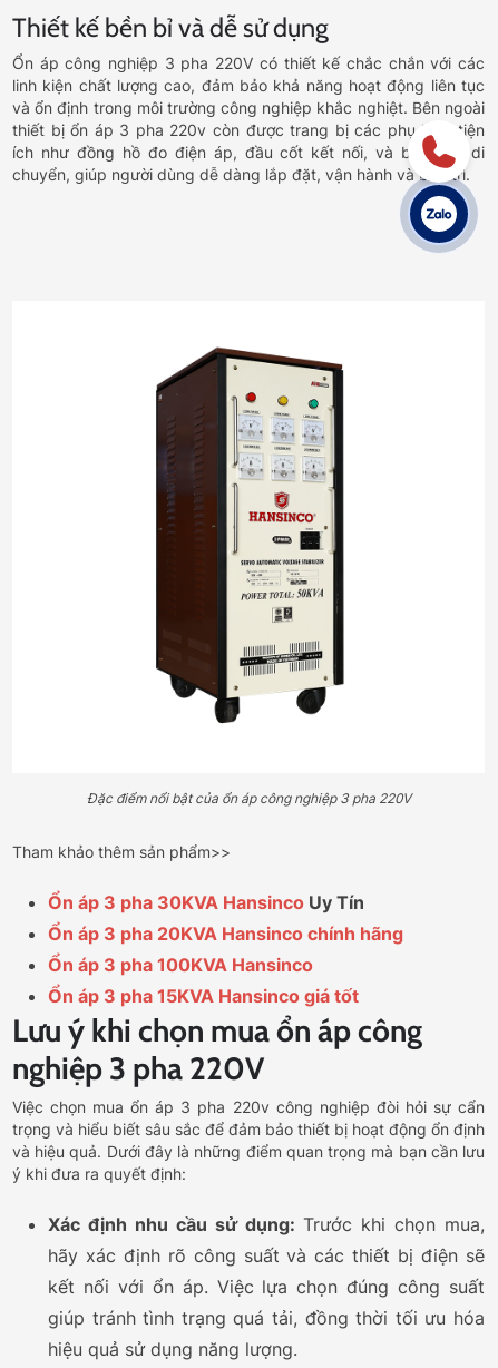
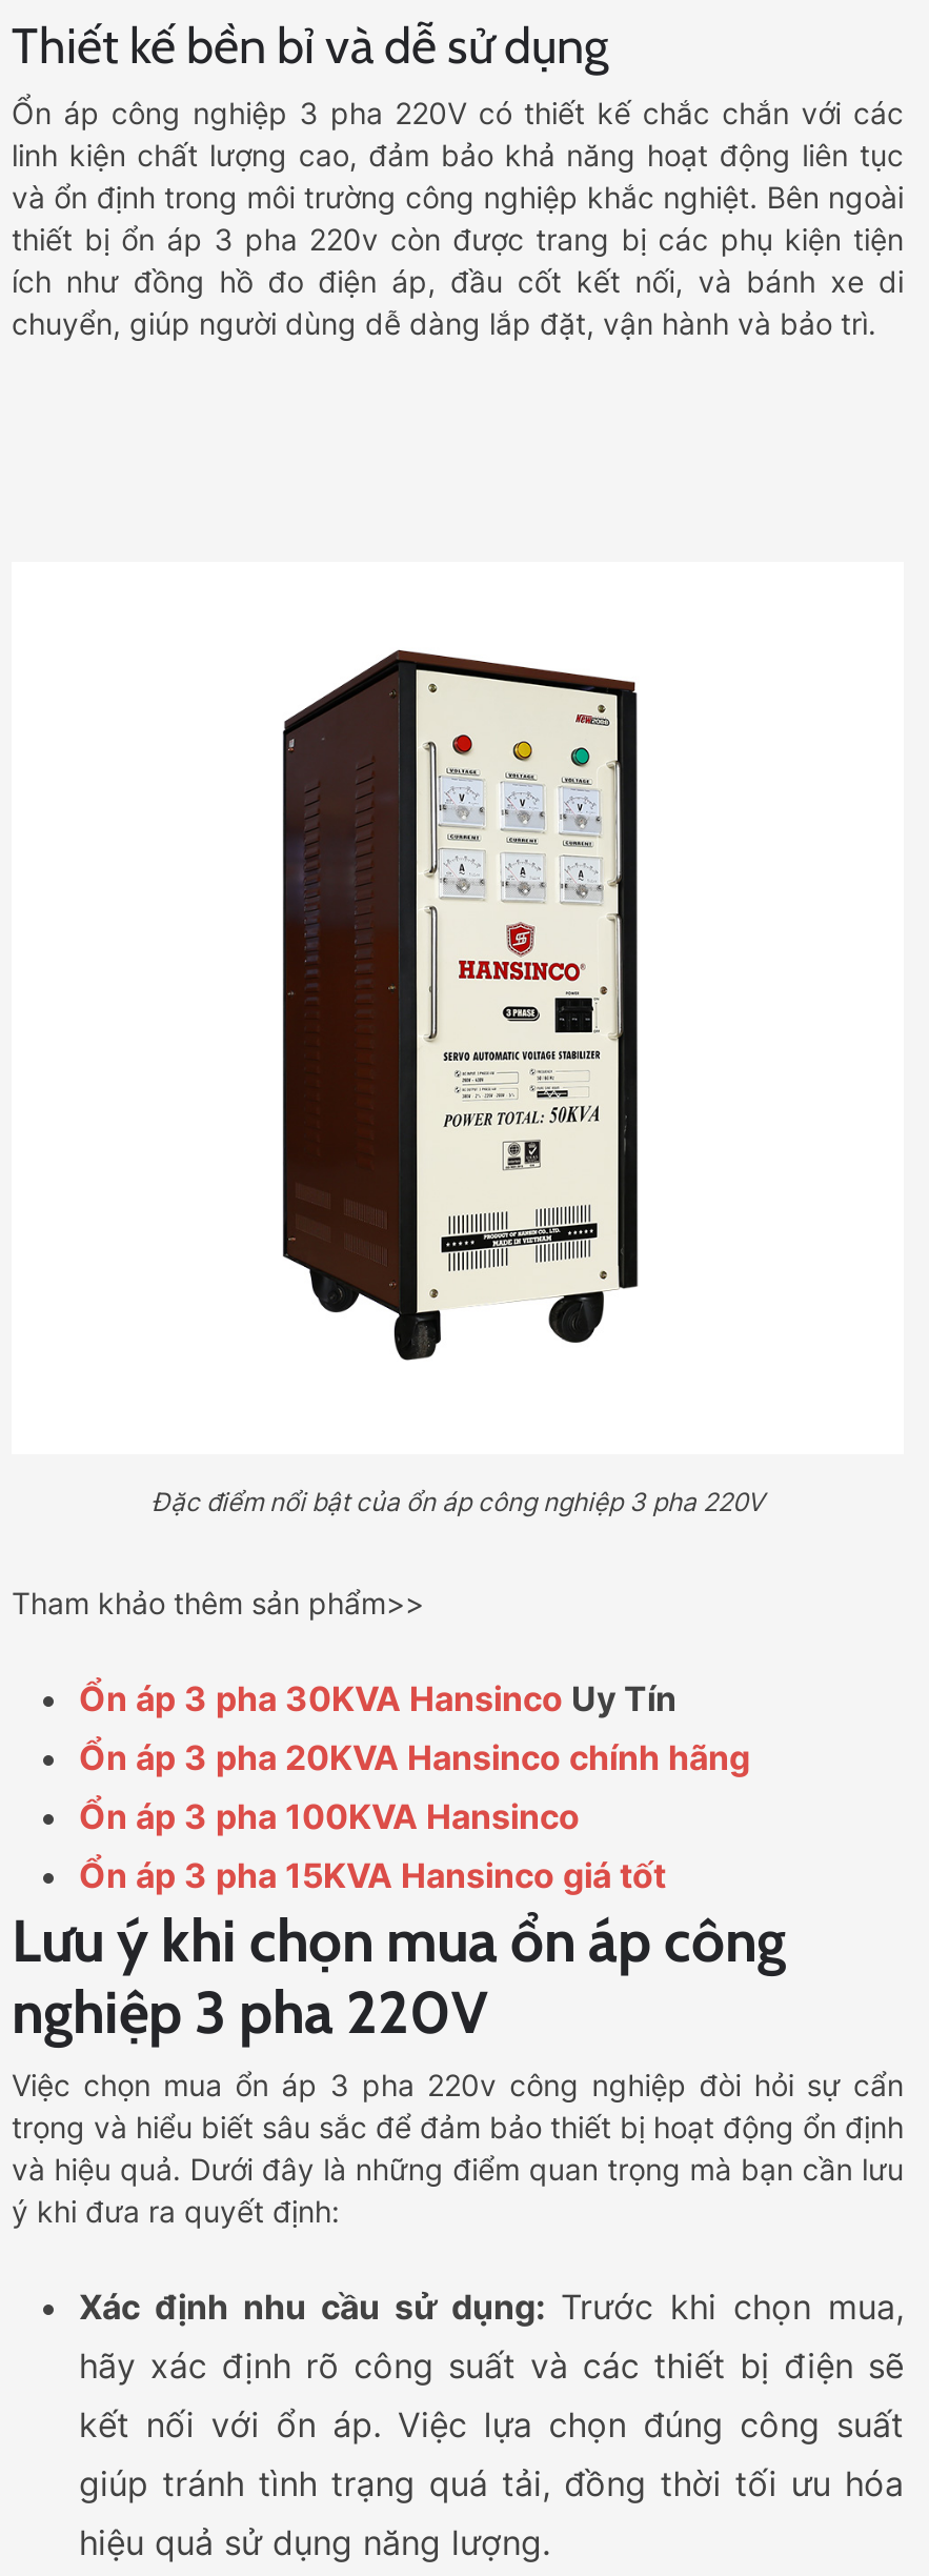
- [image]
